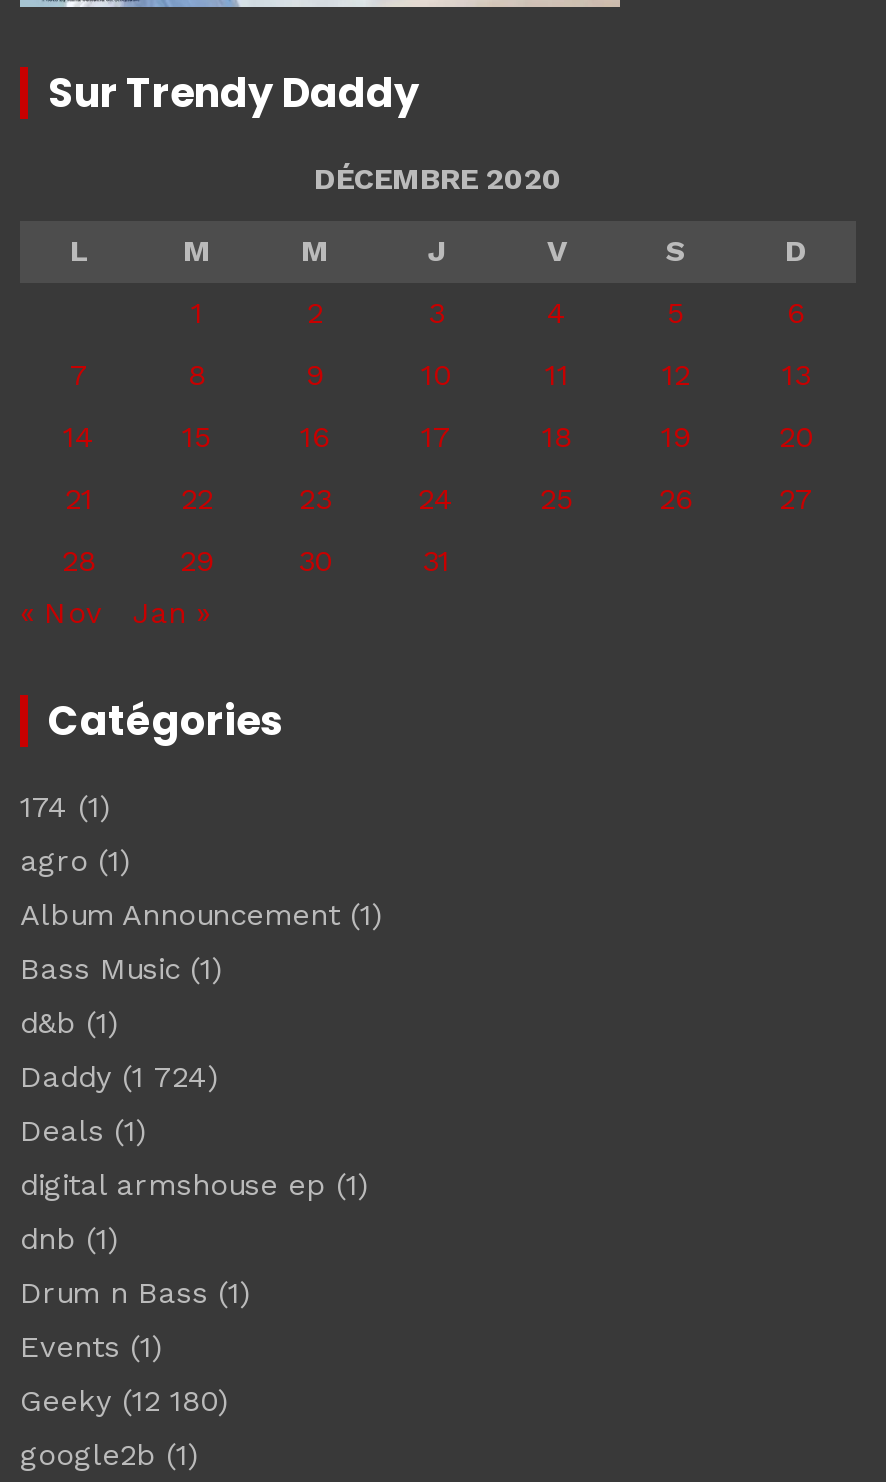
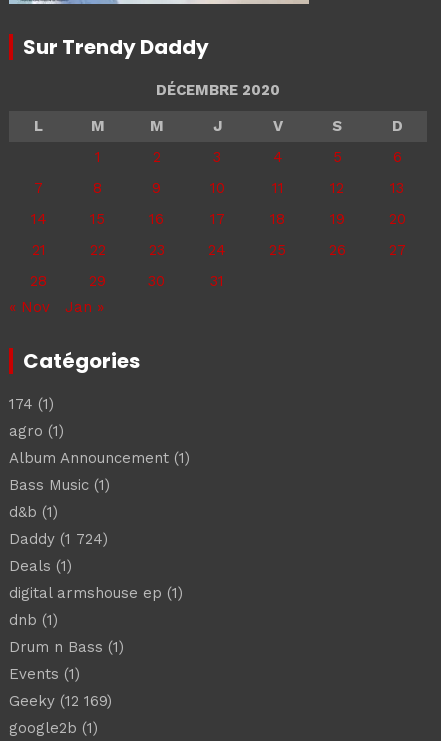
- Geeky (12 180)
+ Geeky (12 169)
